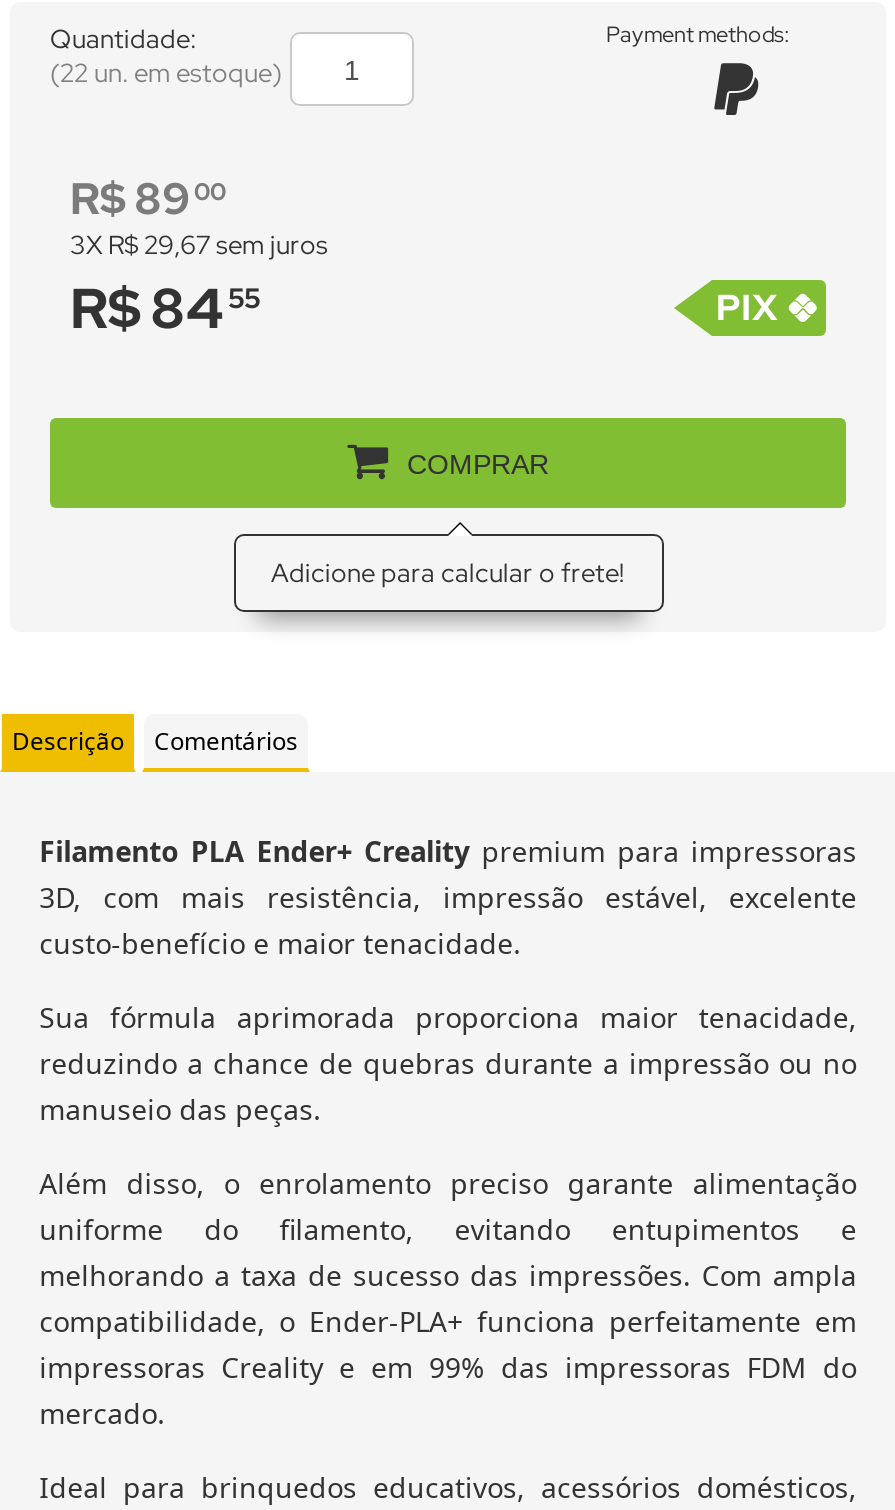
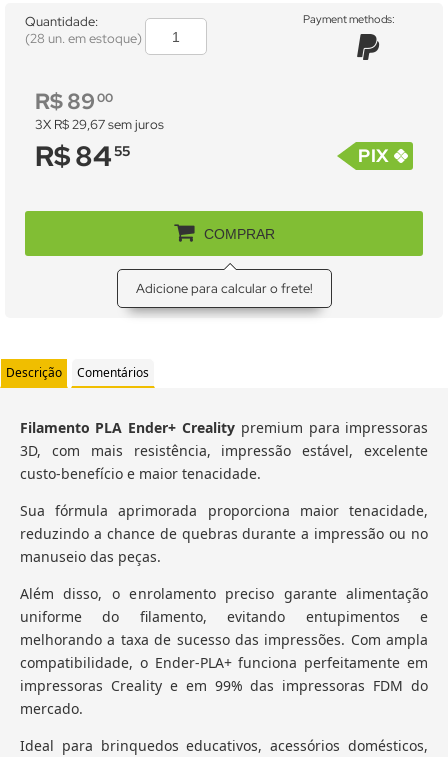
- (22 un. em estoque)
+ (28 un. em estoque)
